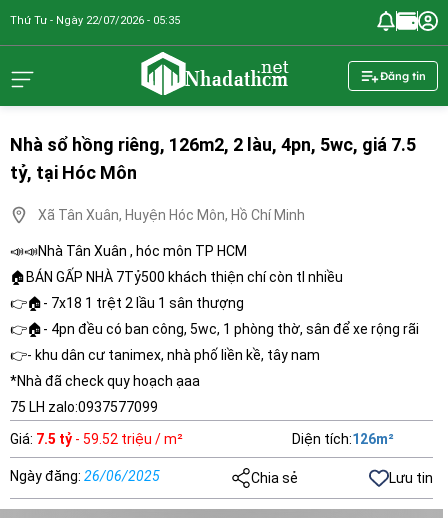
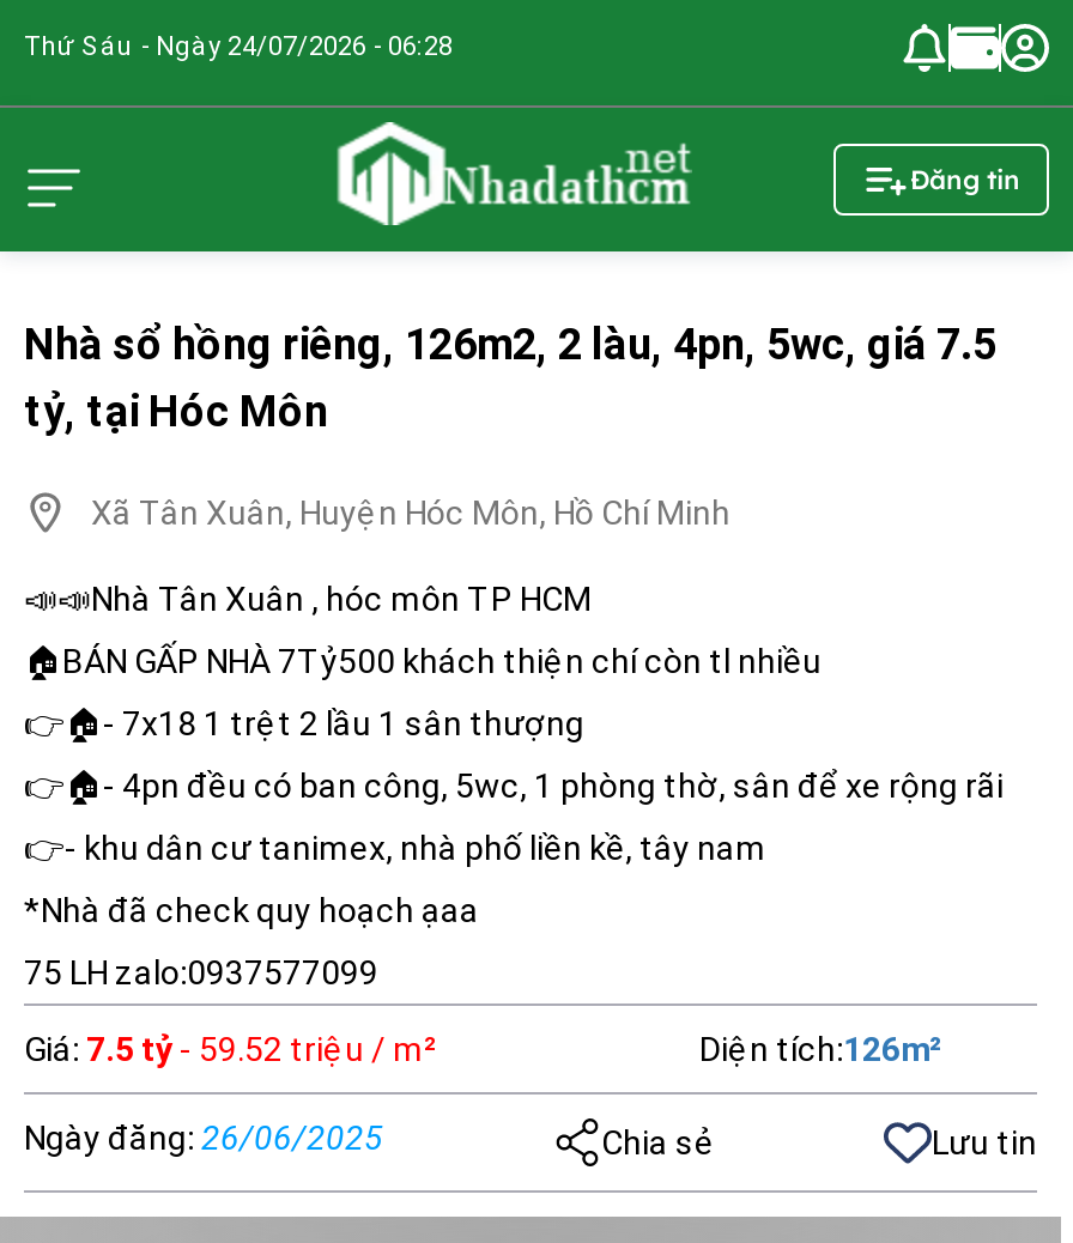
- Thứ Tư - Ngày 22/07/2026 - 05:35
+ Thứ Sáu - Ngày 24/07/2026 - 06:28
